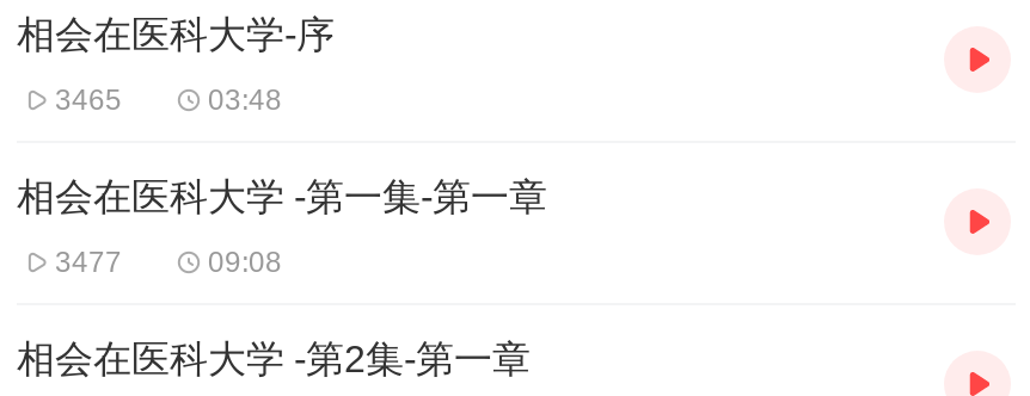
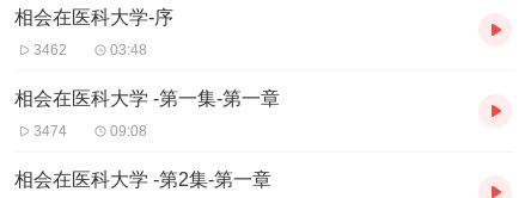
- 3465
+ 3462

- 3477
+ 3474
